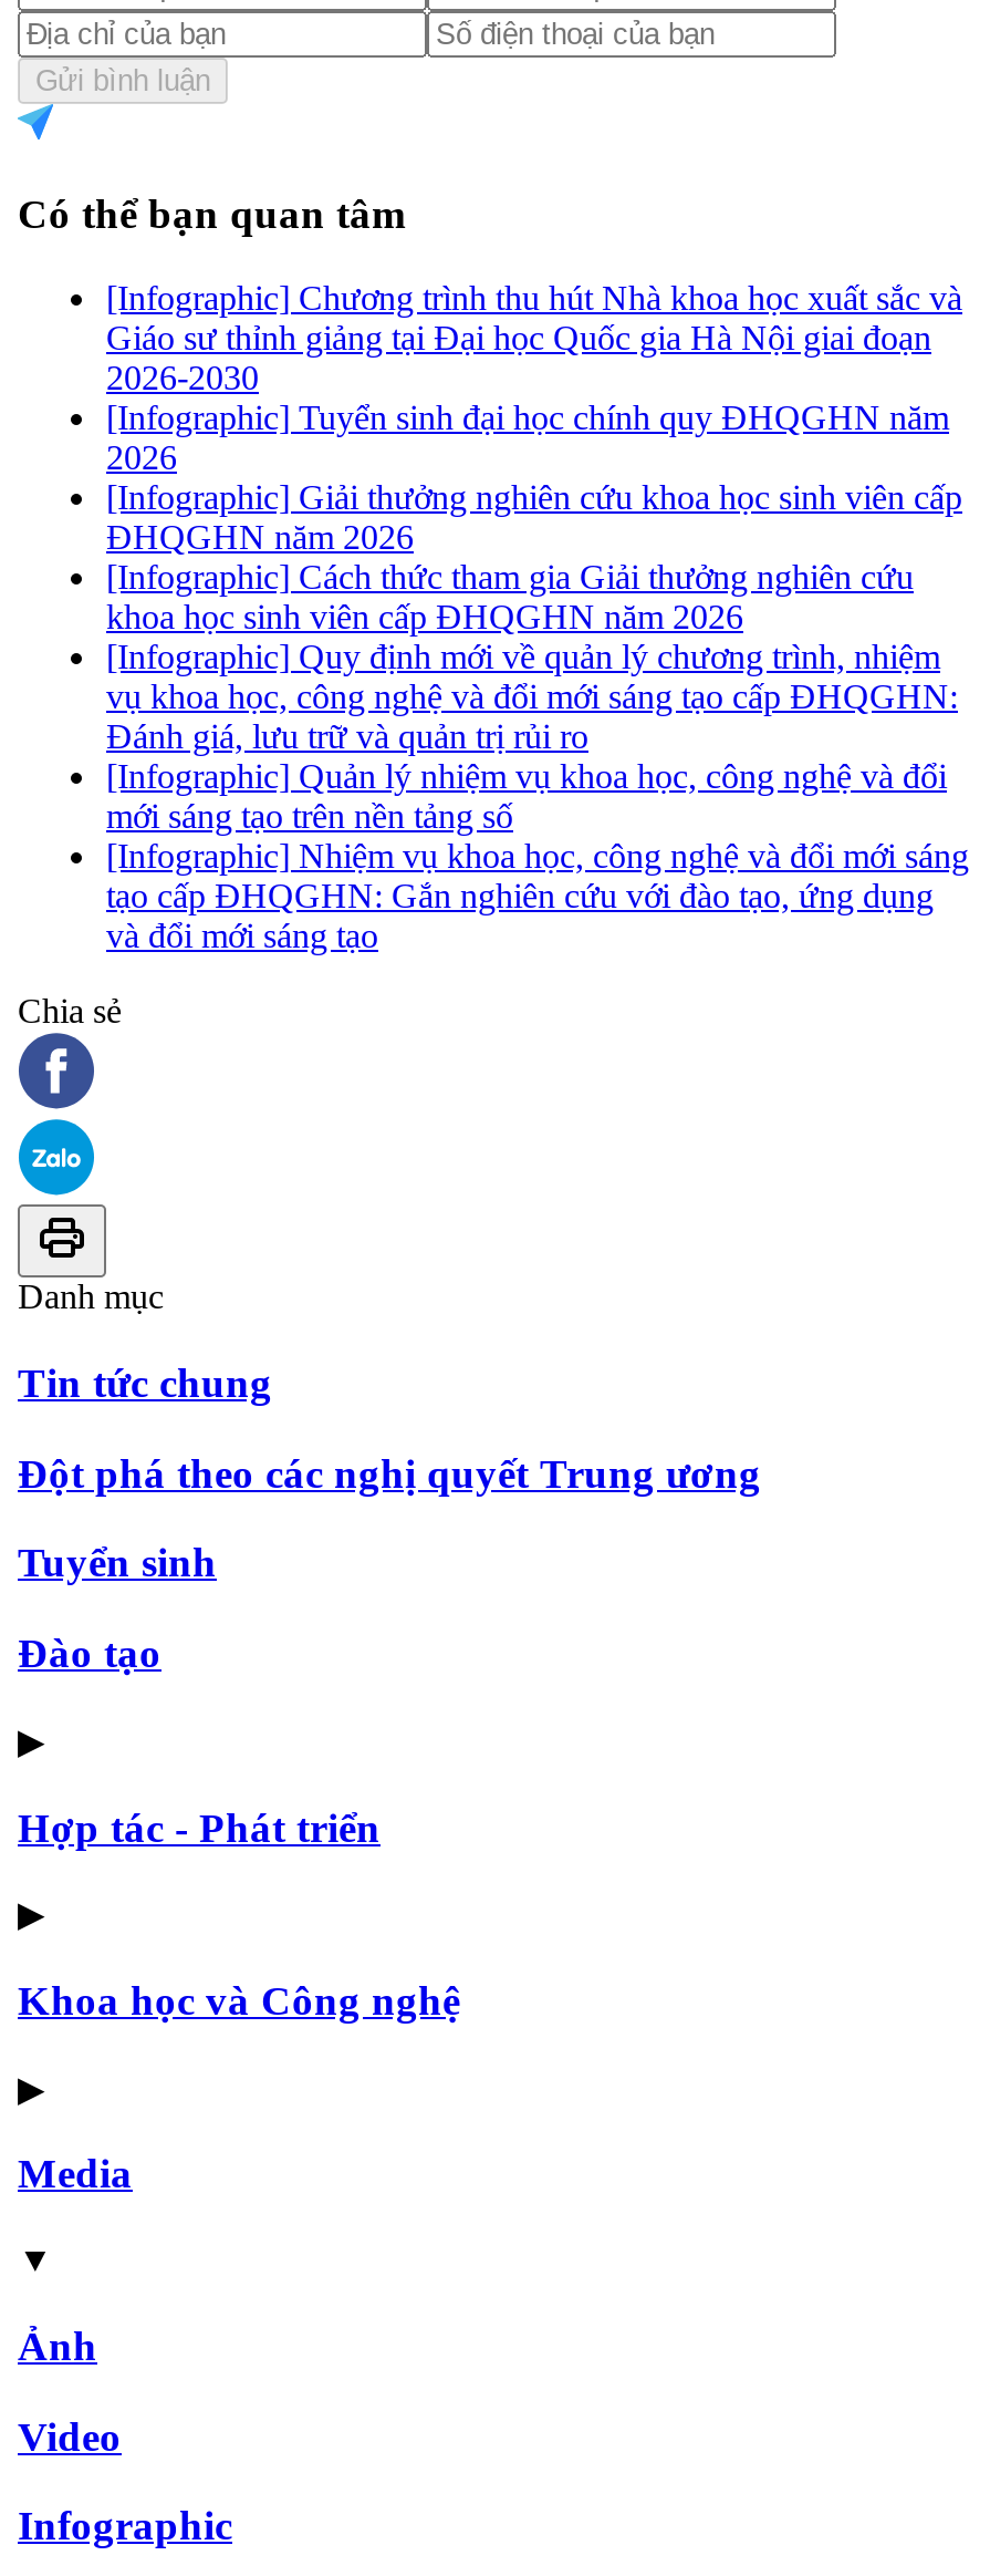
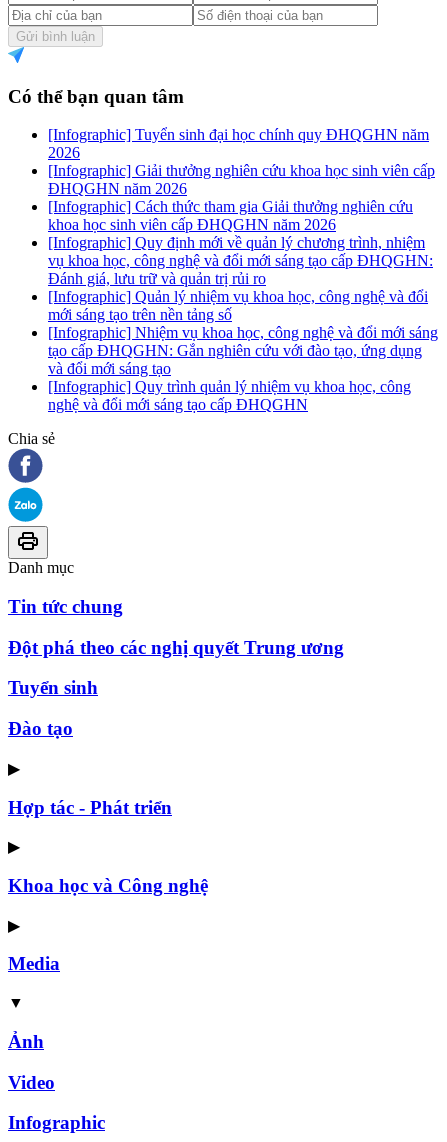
- [Infographic] Chương trình thu hút Nhà khoa học xuất sắc và
- Giáo sư thỉnh giảng tại Đại học Quốc gia Hà Nội giai đoạn
- 2026-2030

moved up: [Infographic] Tuyển sinh đại học chính quy ĐHQGHN năm | 2026 | [Infographic] Giải thưởng nghiên cứu khoa học sinh viên cấp | ... | tạo cấp ĐHQGHN: Gắn nghiên cứu với đào tạo, ứng dụng | và đổi mới sáng tạo

+ [Infographic] Quy trình quản lý nhiệm vụ khoa học, công
+ nghệ và đổi mới sáng tạo cấp ĐHQGHN
